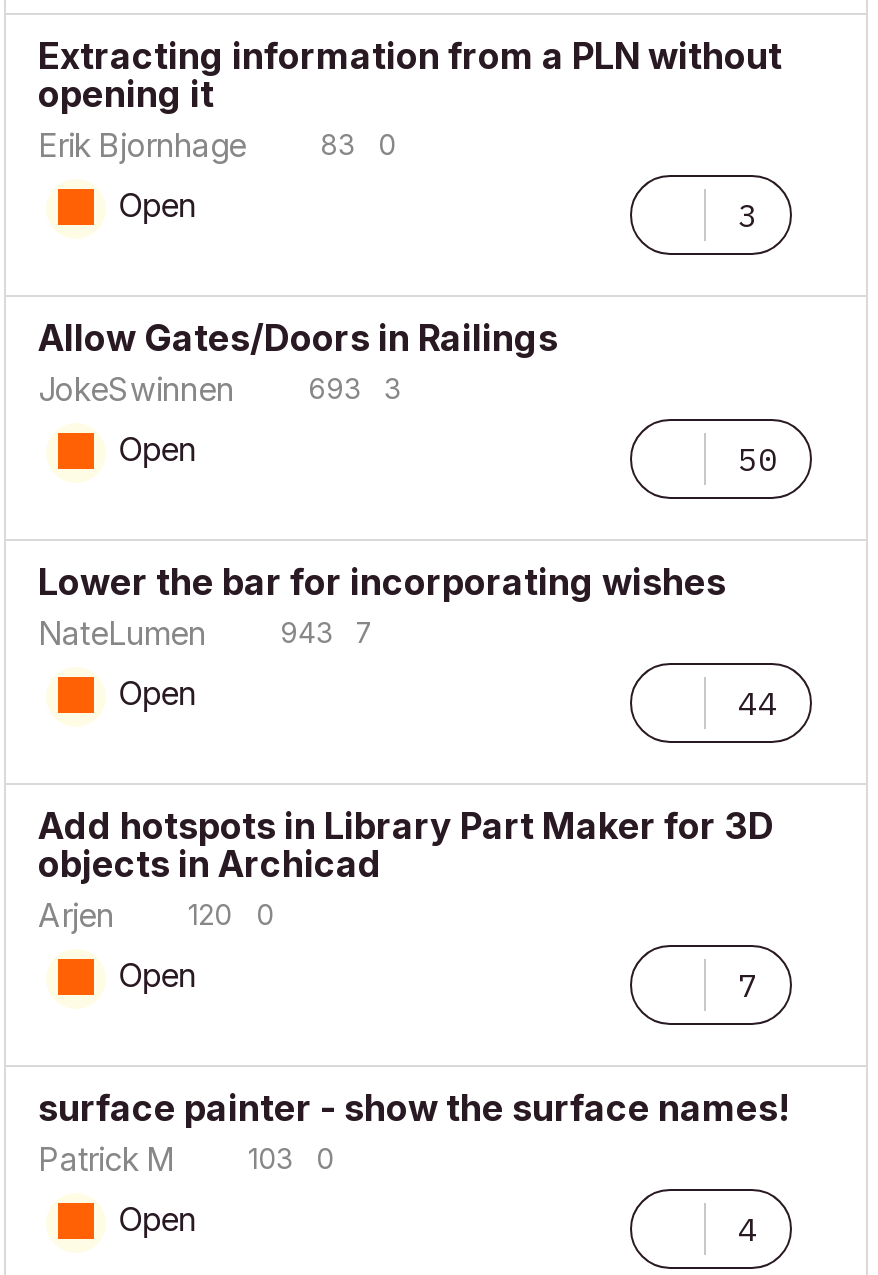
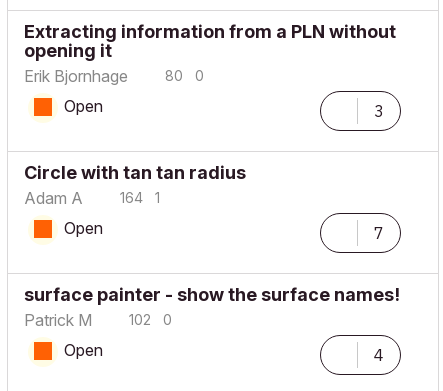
- 83 0
+ 80 0

- Allow Gates/Doors in Railings
- JokeSwinnen
- 693
- 3
- Open
- 50
- Lower the bar for incorporating wishes
- NateLumen
- 943
- 7
- Open
- 44
- Add hotspots in Library Part Maker for 3D
- objects in Archicad
- Arjen
- 120
- 0
+ Circle with tan tan radius
+ Adam A
+ 164
+ 1

- 103 0
+ 102 0
